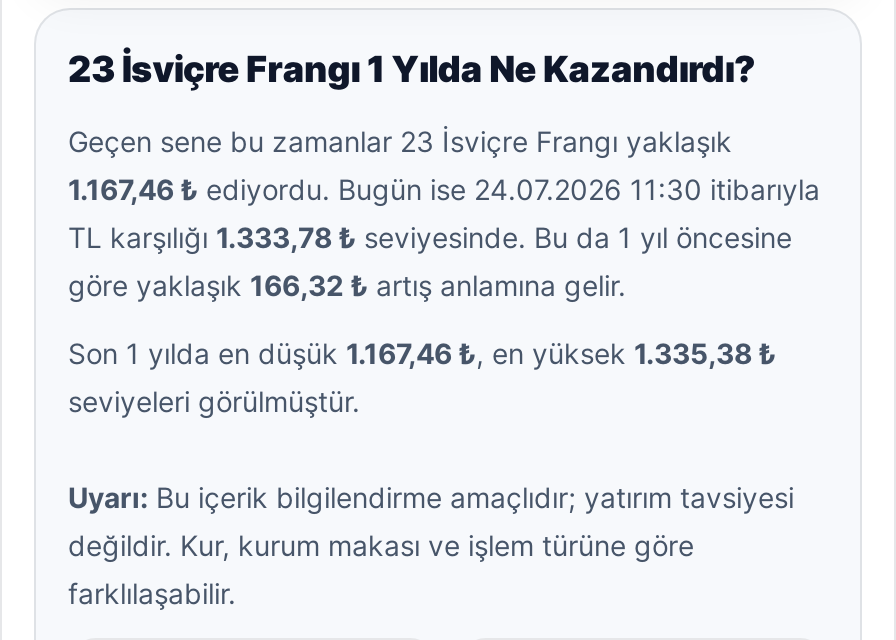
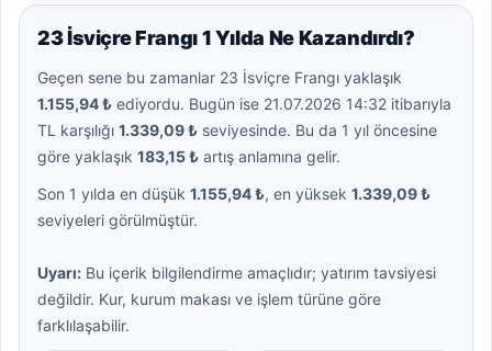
- 1.167,46 ₺ ediyordu. Bugün ise 24.07.2026 11:30 itibarıyla
+ 1.155,94 ₺ ediyordu. Bugün ise 21.07.2026 14:32 itibarıyla

- TL karşılığı 1.333,78 ₺ seviyesinde. Bu da 1 yıl öncesine
+ TL karşılığı 1.339,09 ₺ seviyesinde. Bu da 1 yıl öncesine

- göre yaklaşık 166,32 ₺ artış anlamına gelir.
+ göre yaklaşık 183,15 ₺ artış anlamına gelir.

- Son 1 yılda en düşük 1.167,46 ₺, en yüksek 1.335,38 ₺
+ Son 1 yılda en düşük 1.155,94 ₺, en yüksek 1.339,09 ₺
